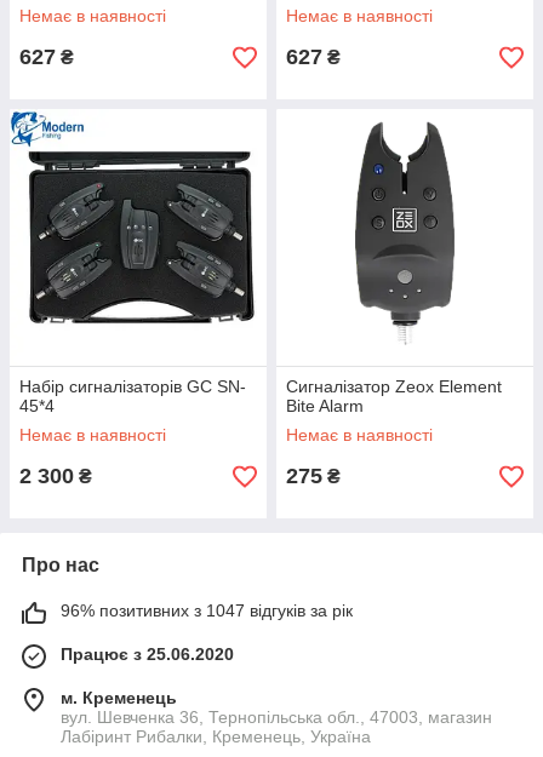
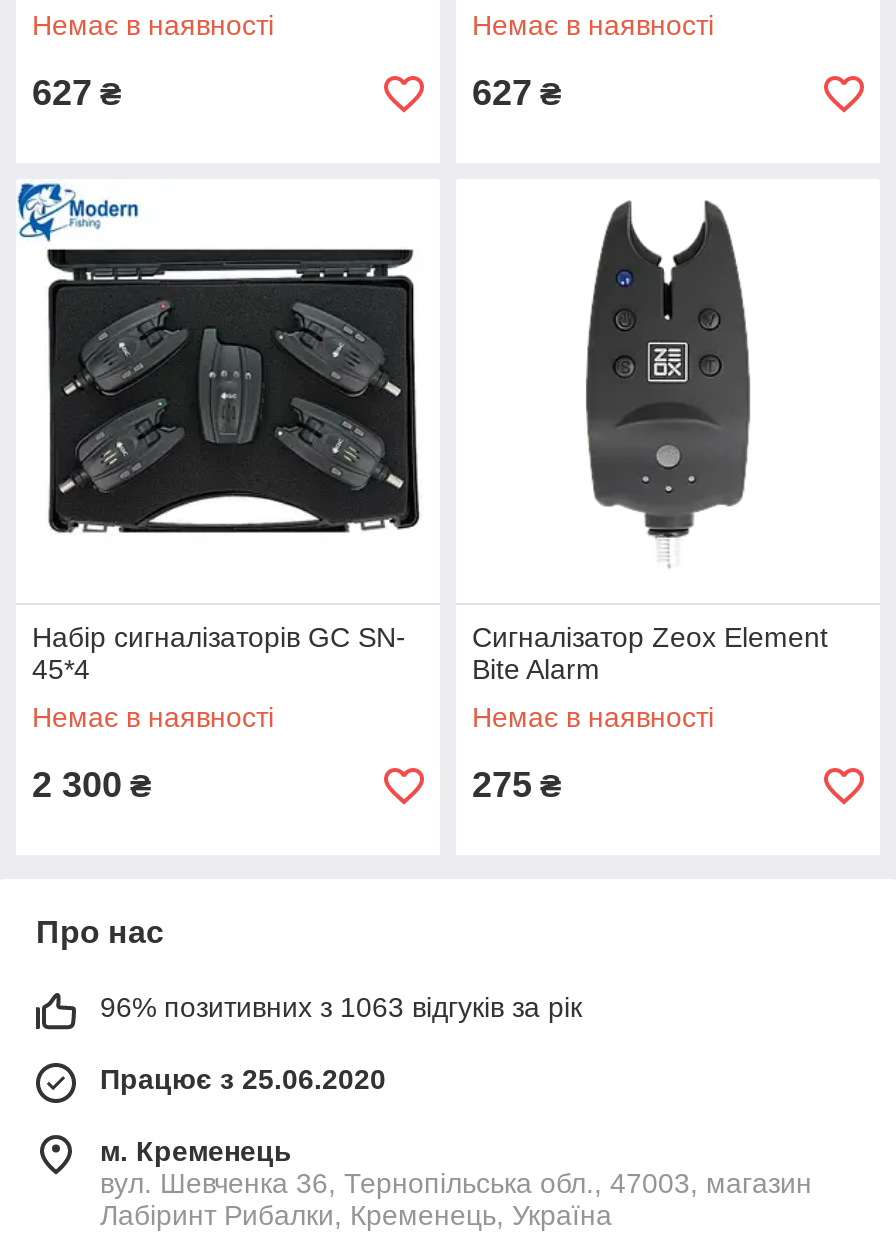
- 96% позитивних з 1047 відгуків за рік
+ 96% позитивних з 1063 відгуків за рік
